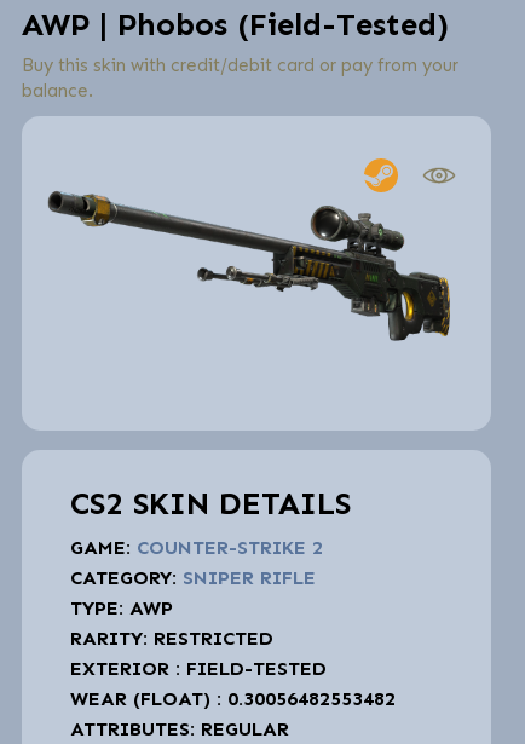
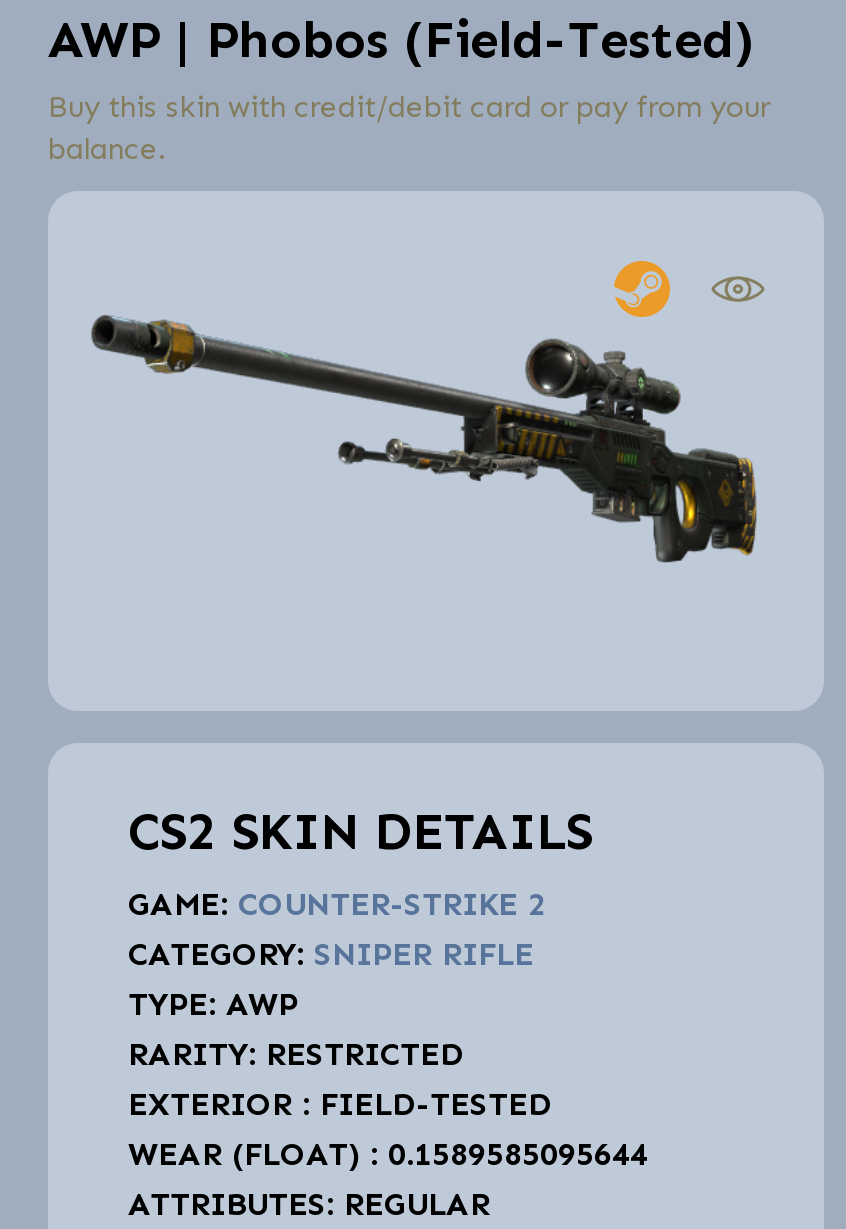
- WEAR (FLOAT) : 0.30056482553482
+ WEAR (FLOAT) : 0.1589585095644
